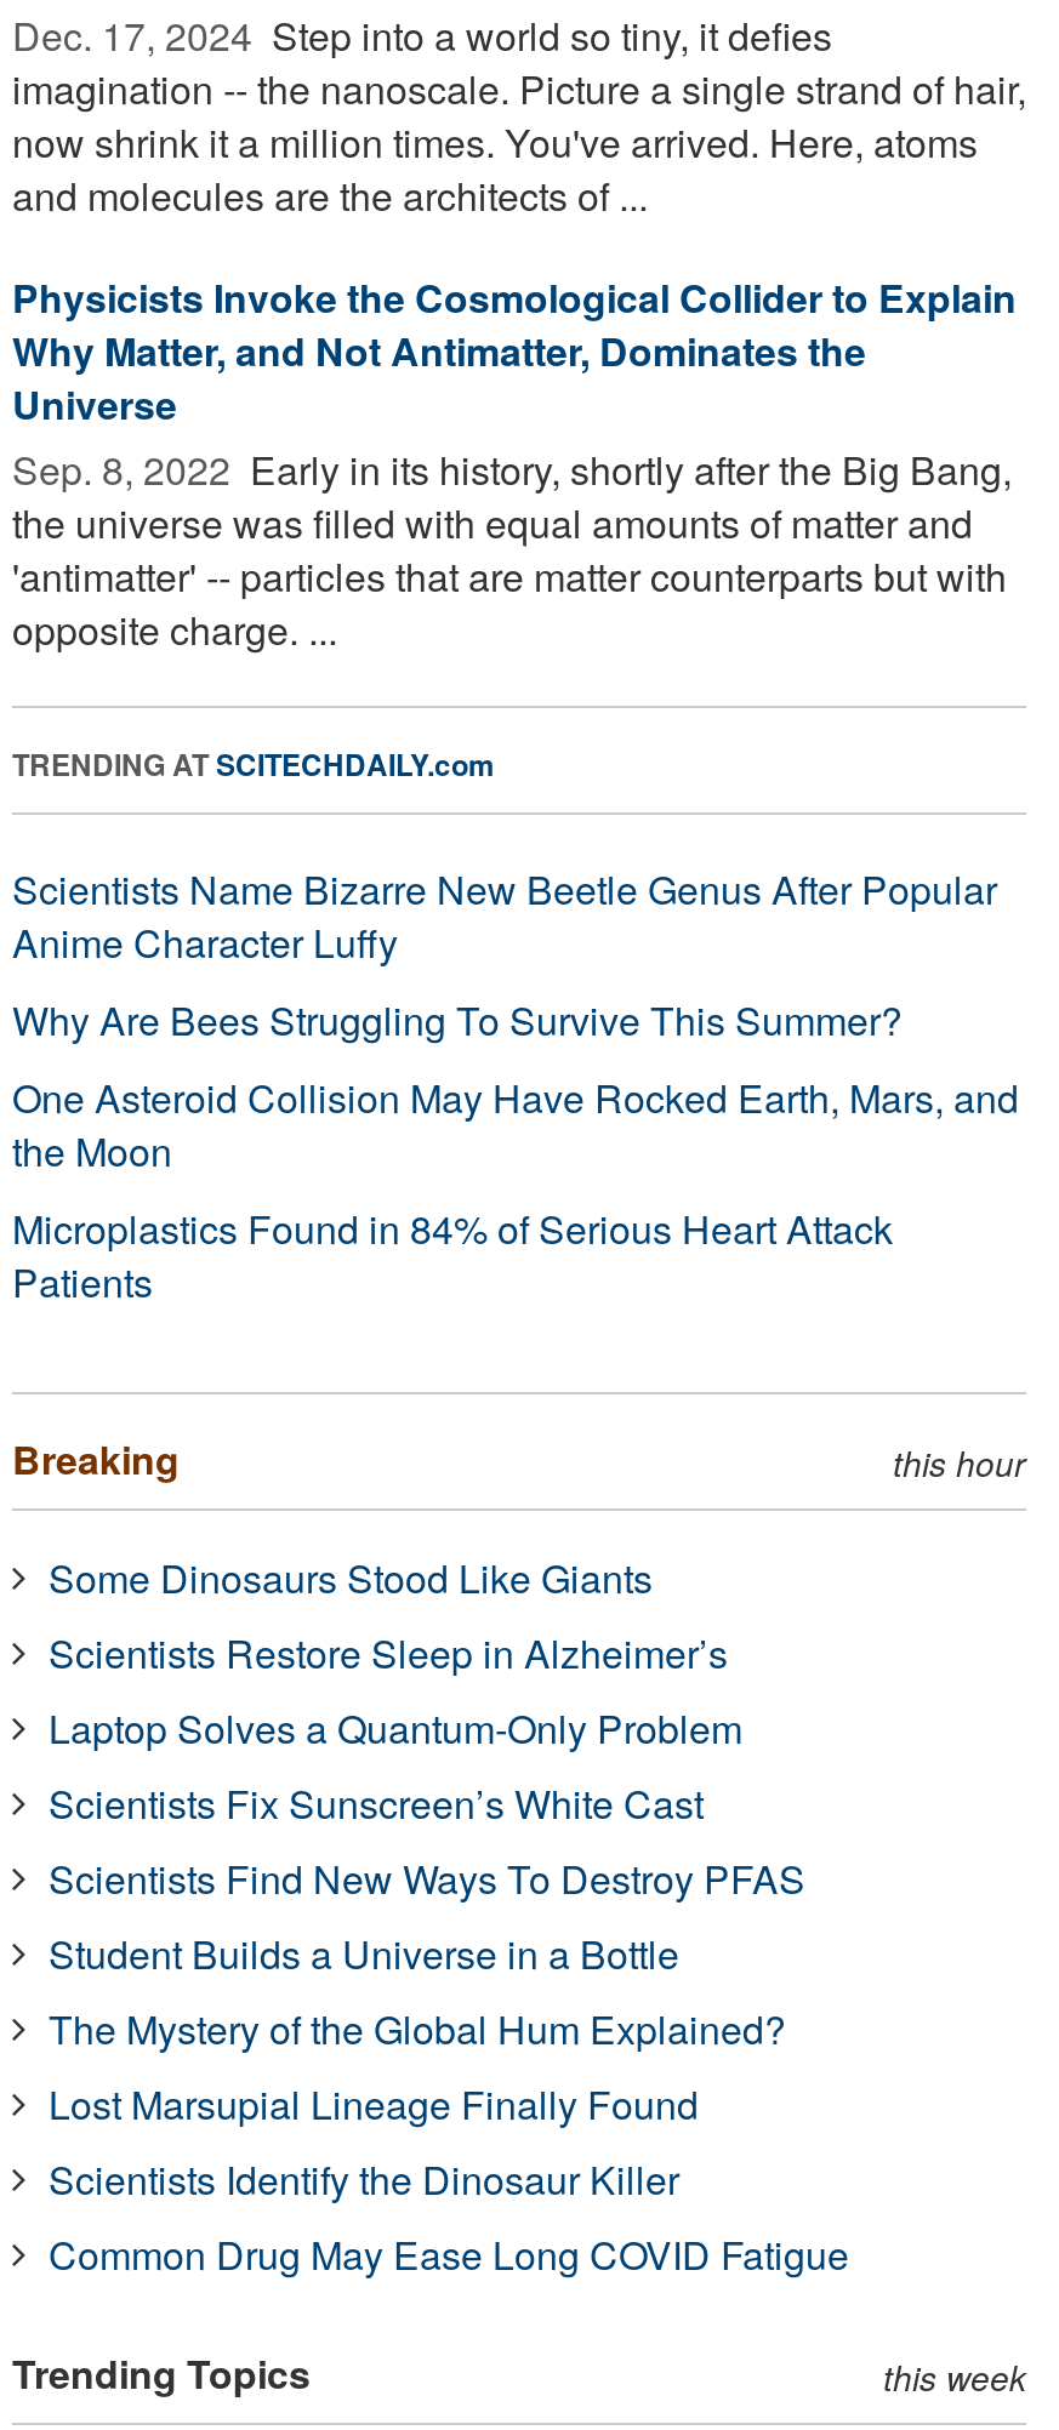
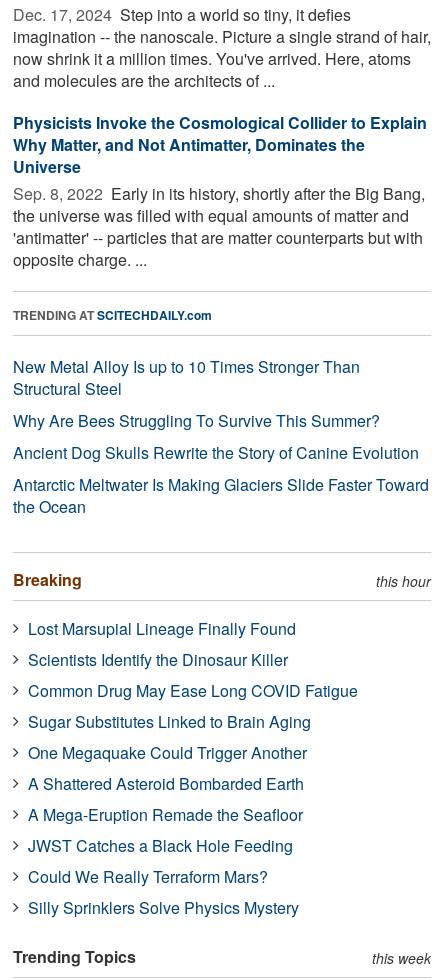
- Scientists Name Bizarre New Beetle Genus After Popular
- Anime Character Luffy
+ New Metal Alloy Is up to 10 Times Stronger Than
+ Structural Steel

- One Asteroid Collision May Have Rocked Earth, Mars, and
- the Moon
- Microplastics Found in 84% of Serious Heart Attack
- Patients
+ Ancient Dog Skulls Rewrite the Story of Canine Evolution
+ Antarctic Meltwater Is Making Glaciers Slide Faster Toward
+ the Ocean

- Some Dinosaurs Stood Like Giants
- Scientists Restore Sleep in Alzheimer’s
- Laptop Solves a Quantum-Only Problem
- Scientists Fix Sunscreen’s White Cast
- Scientists Find New Ways To Destroy PFAS
- Student Builds a Universe in a Bottle
- The Mystery of the Global Hum Explained?

moved up: Lost Marsupial Lineage Finally Found | Scientists Identify the Dinosaur Killer | Common Drug May Ease Long COVID Fatigue

+ Sugar Substitutes Linked to Brain Aging
+ One Megaquake Could Trigger Another
+ A Shattered Asteroid Bombarded Earth
+ A Mega-Eruption Remade the Seafloor
+ JWST Catches a Black Hole Feeding
+ Could We Really Terraform Mars?
+ Silly Sprinklers Solve Physics Mystery
